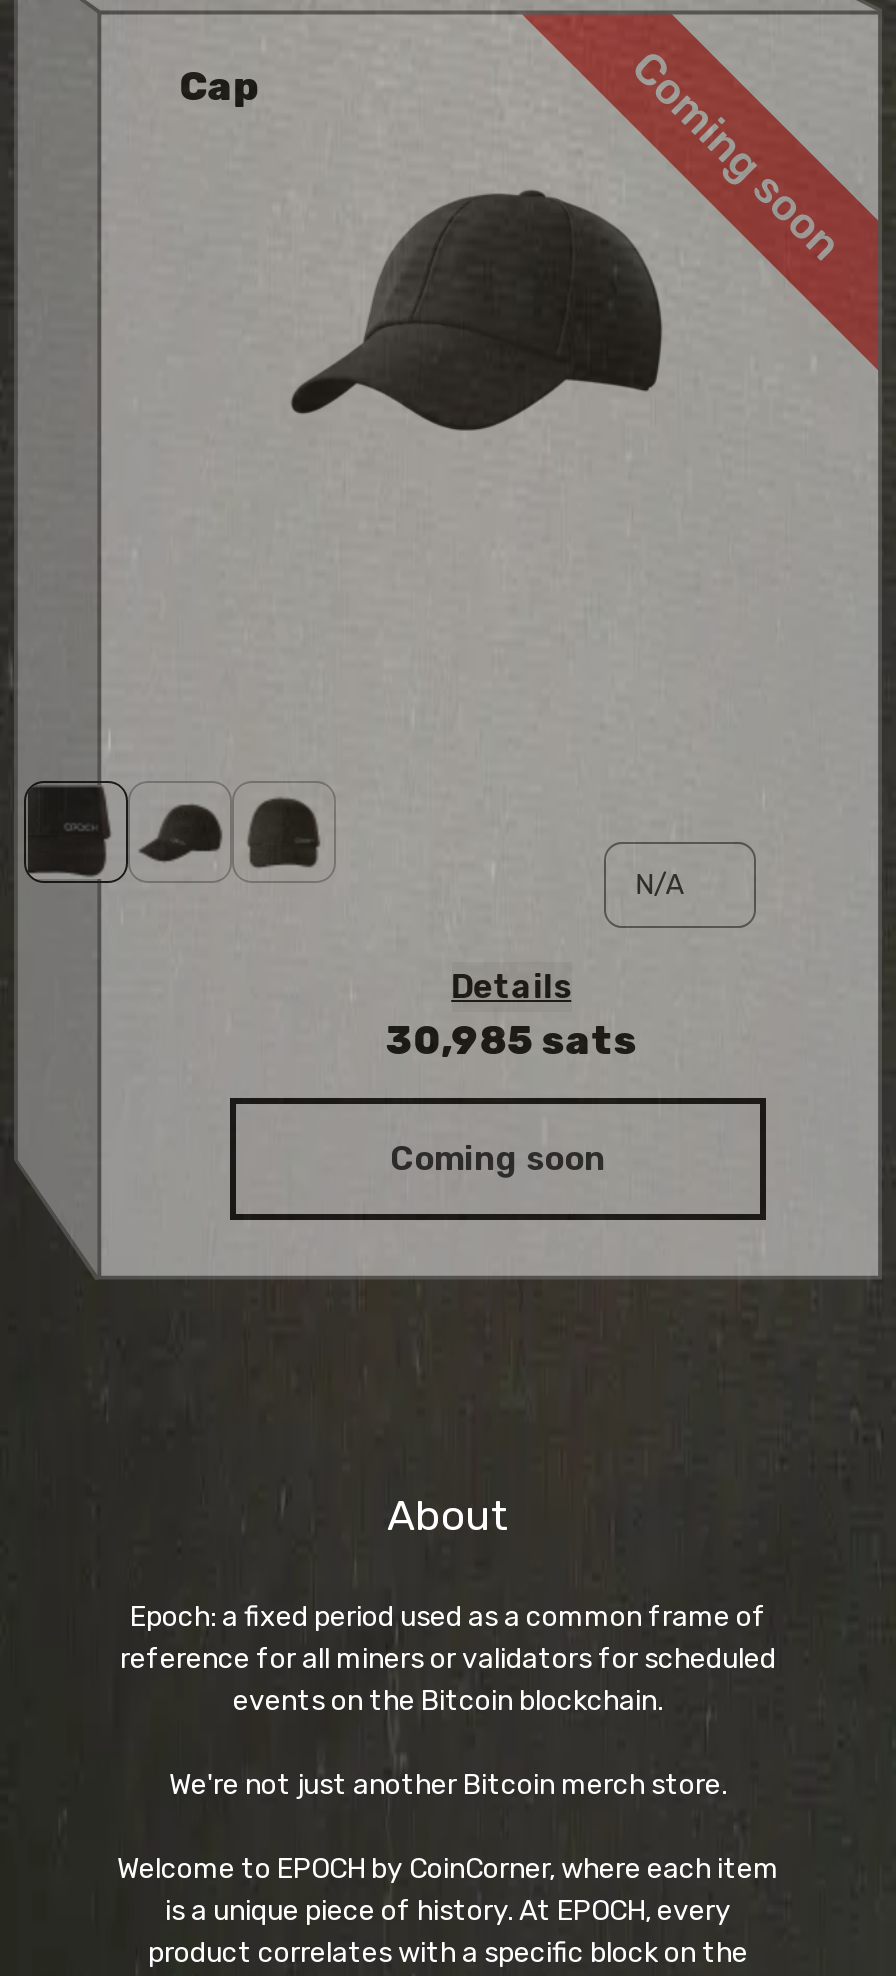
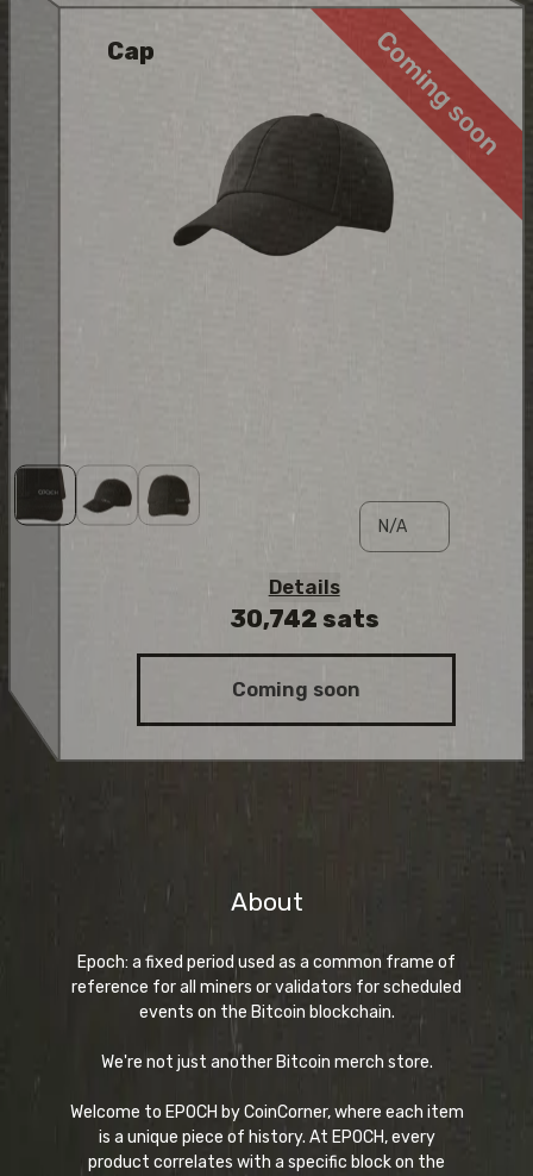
- 30,985 sats
+ 30,742 sats
